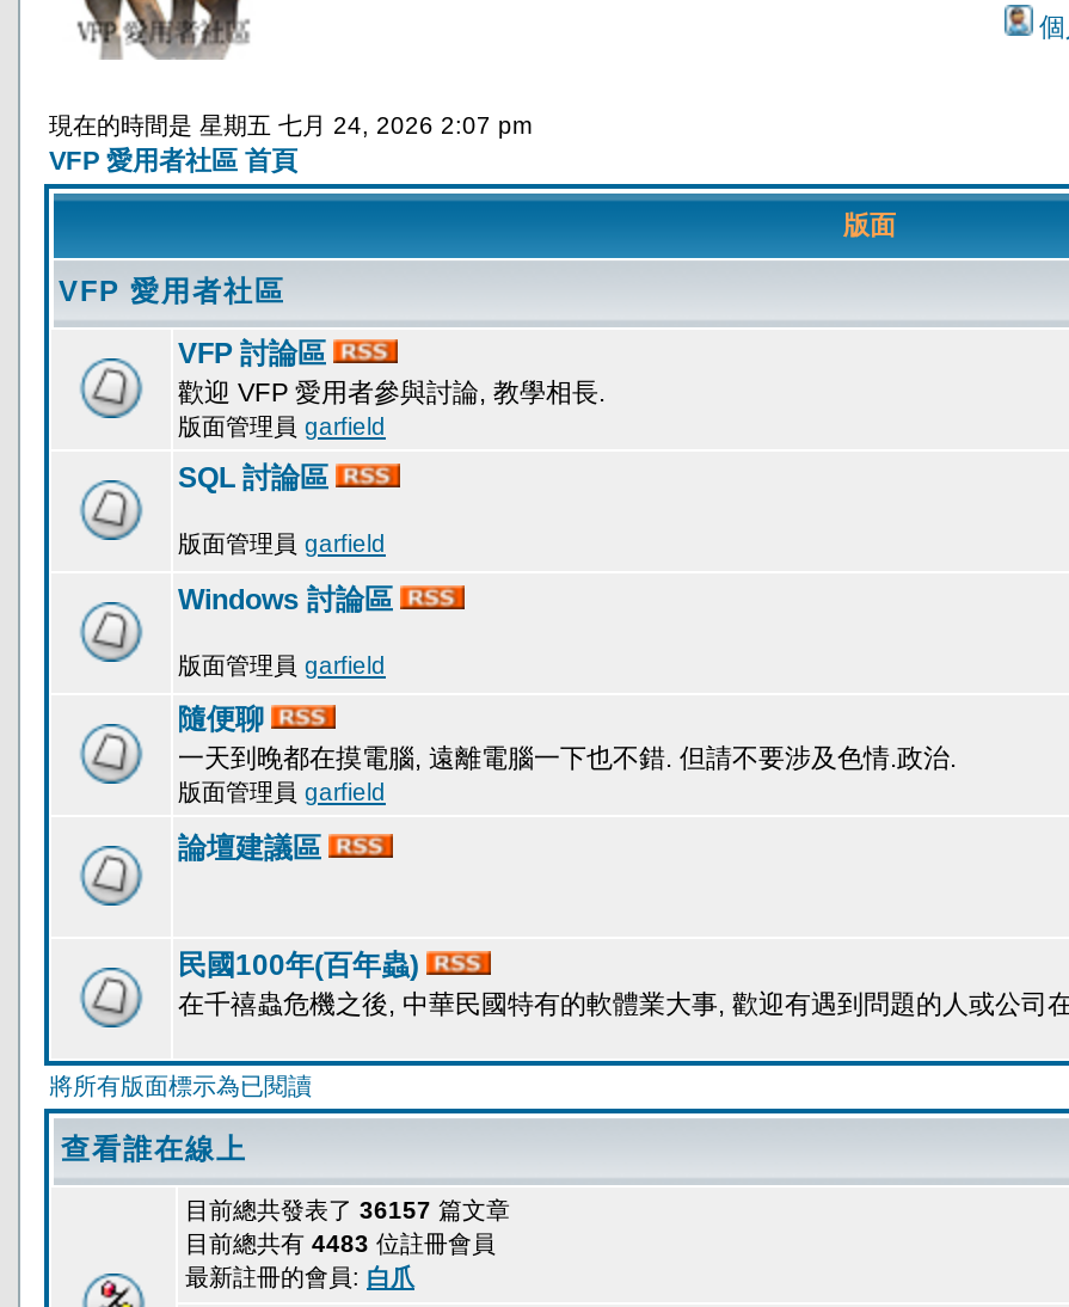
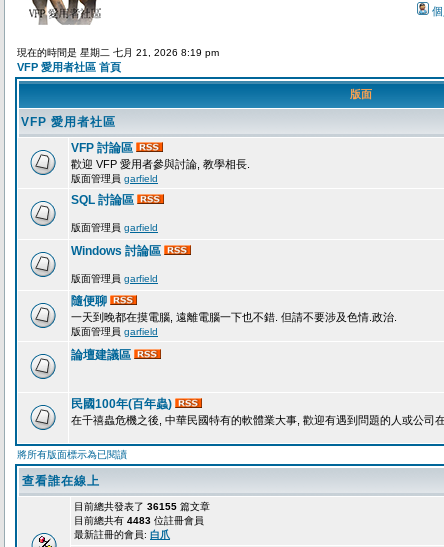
- 現在的時間是 星期五 七月 24, 2026 2:07 pm
+ 現在的時間是 星期二 七月 21, 2026 8:19 pm

- 目前總共發表了36157篇文章
+ 目前總共發表了36155篇文章
